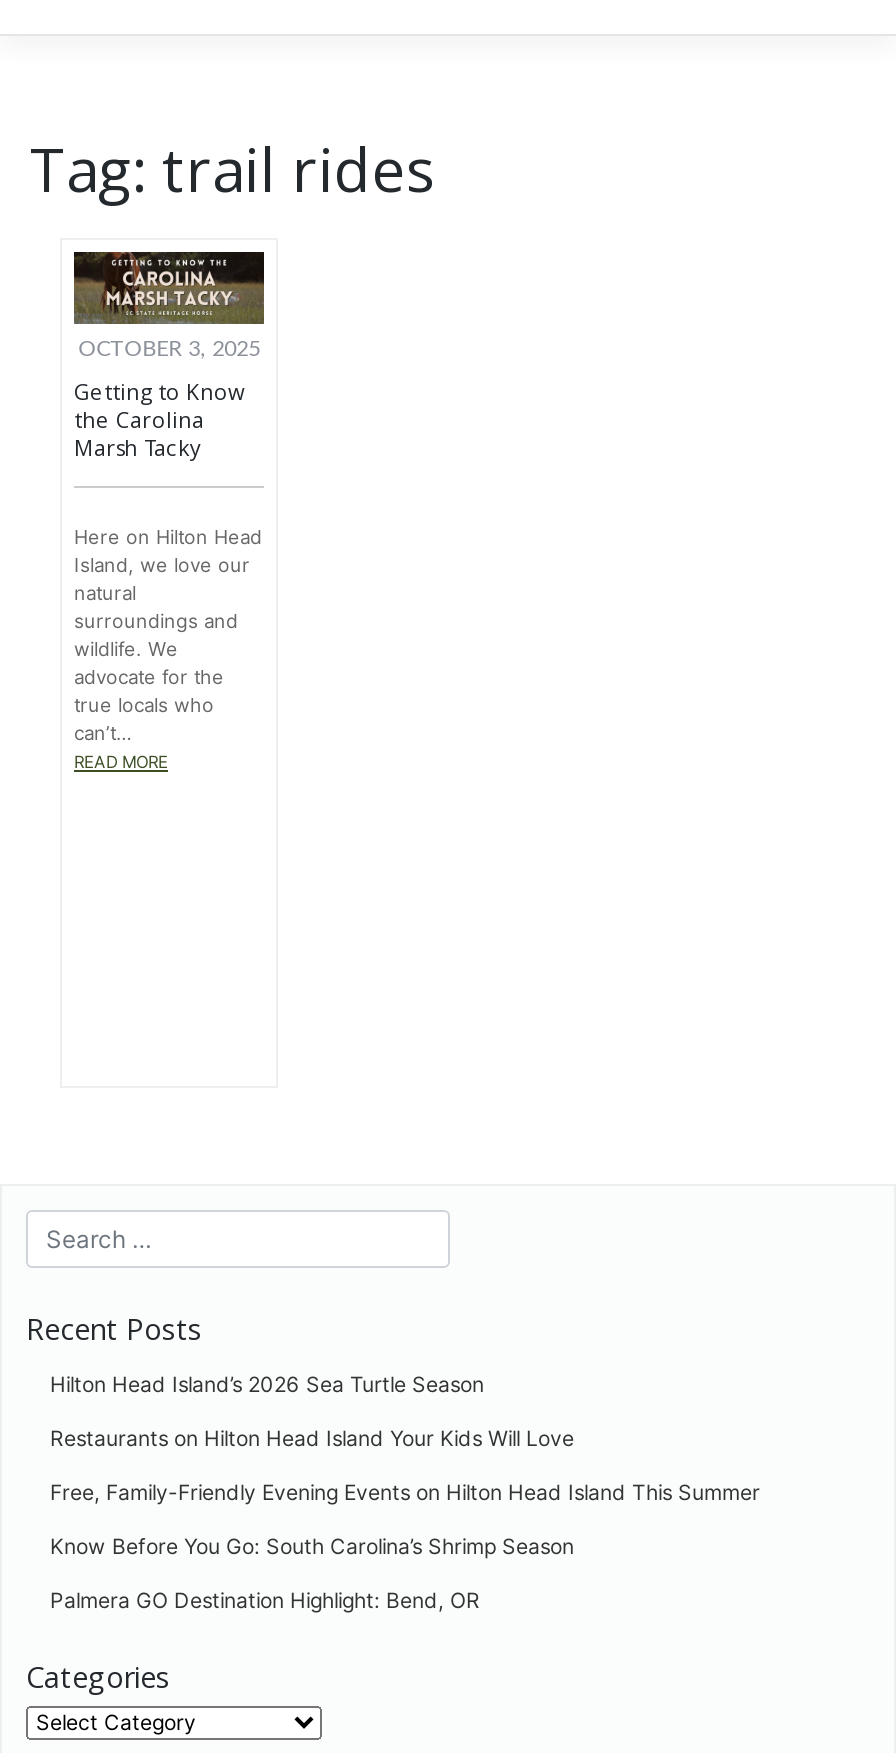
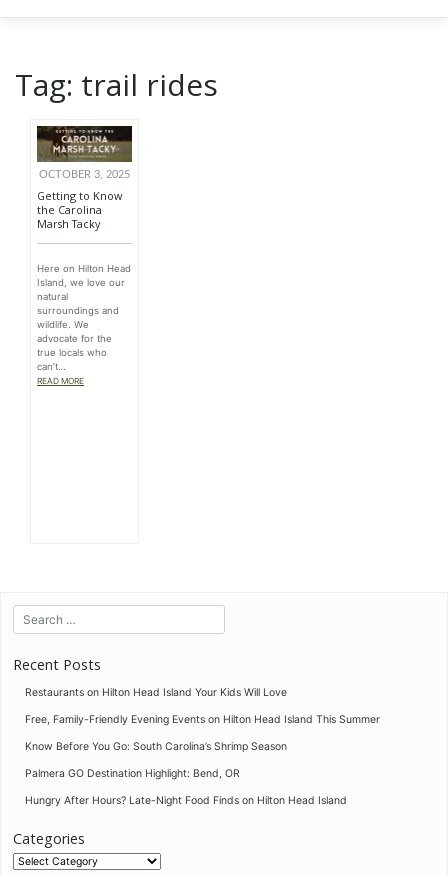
- Hilton Head Island’s 2026 Sea Turtle Season

moved up: Restaurants on Hilton Head Island Your Kids Will Love | Free, Family-Friendly Evening Events on Hilton Head Island This Summer | Know Before You Go: South Carolina’s Shrimp Season | Palmera GO Destination Highlight: Bend, OR

+ Hungry After Hours? Late-Night Food Finds on Hilton Head Island
